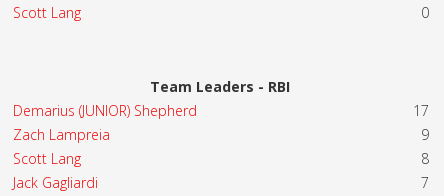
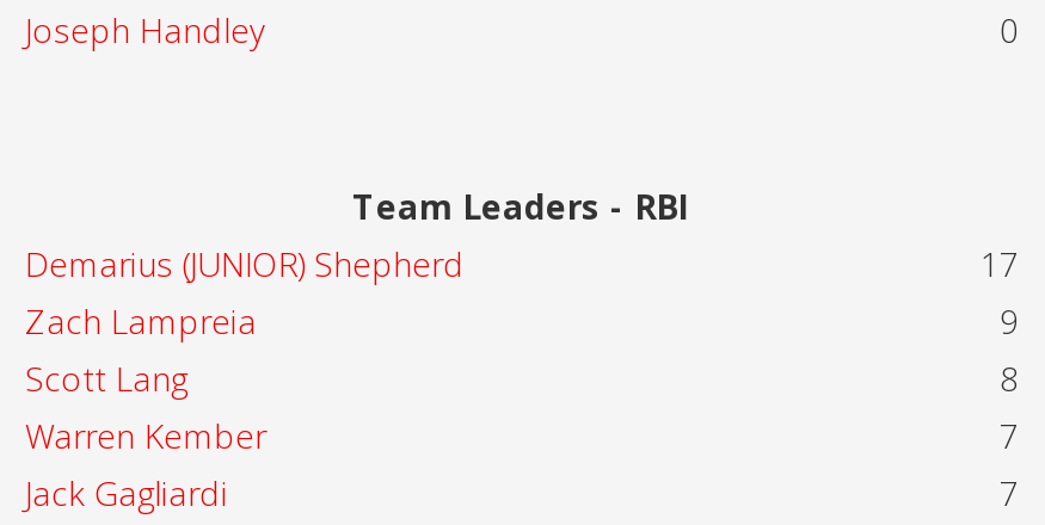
- Scott Lang
+ Joseph Handley

+ Warren Kember
+ 7
